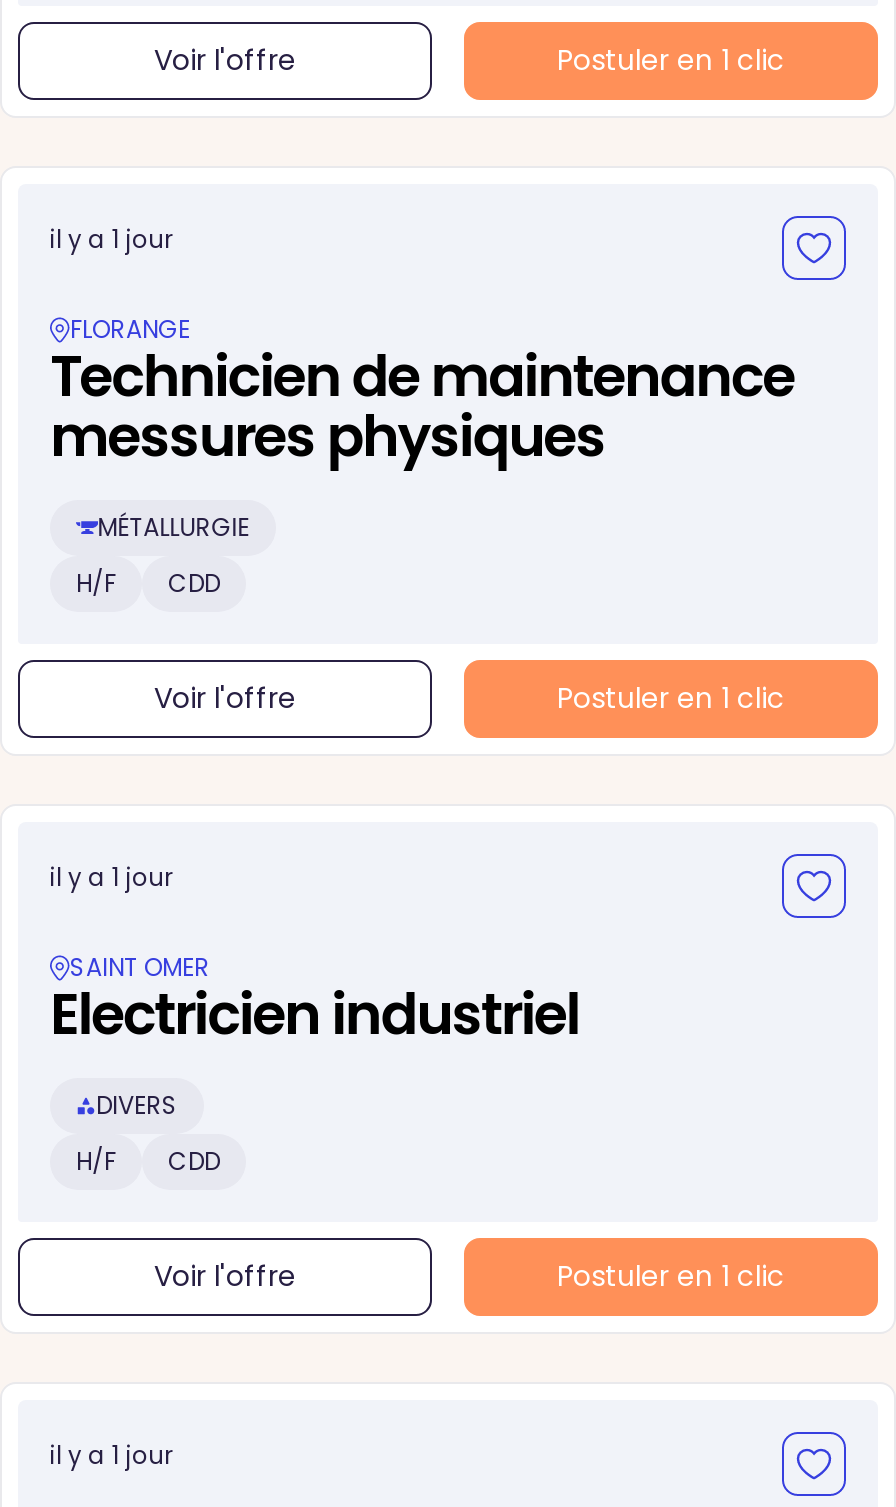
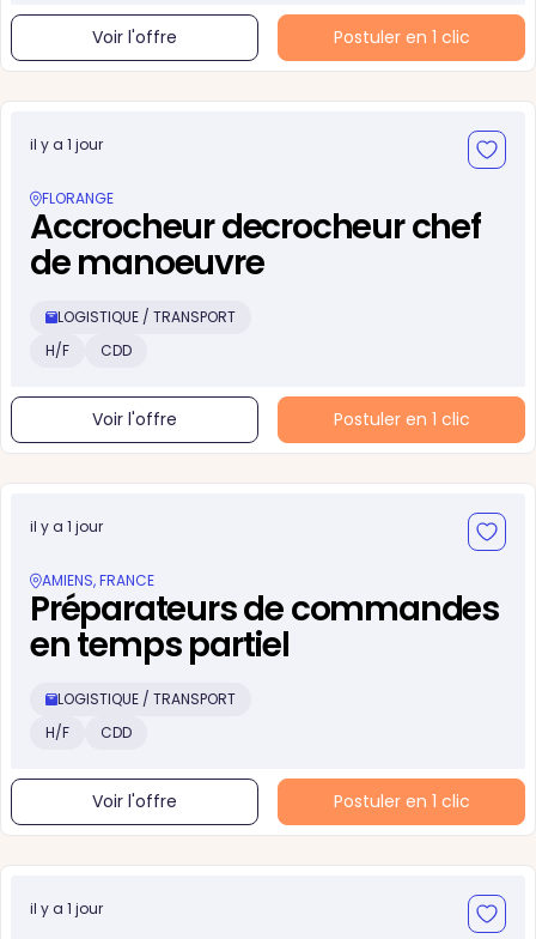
- Technicien de maintenance
- messures physiques
- MÉTALLURGIE
+ Accrocheur decrocheur chef
+ de manoeuvre
+ LOGISTIQUE / TRANSPORT

- SAINT OMER
- Electricien industriel
- DIVERS
+ AMIENS, FRANCE
+ Préparateurs de commandes
+ en temps partiel
+ LOGISTIQUE / TRANSPORT
